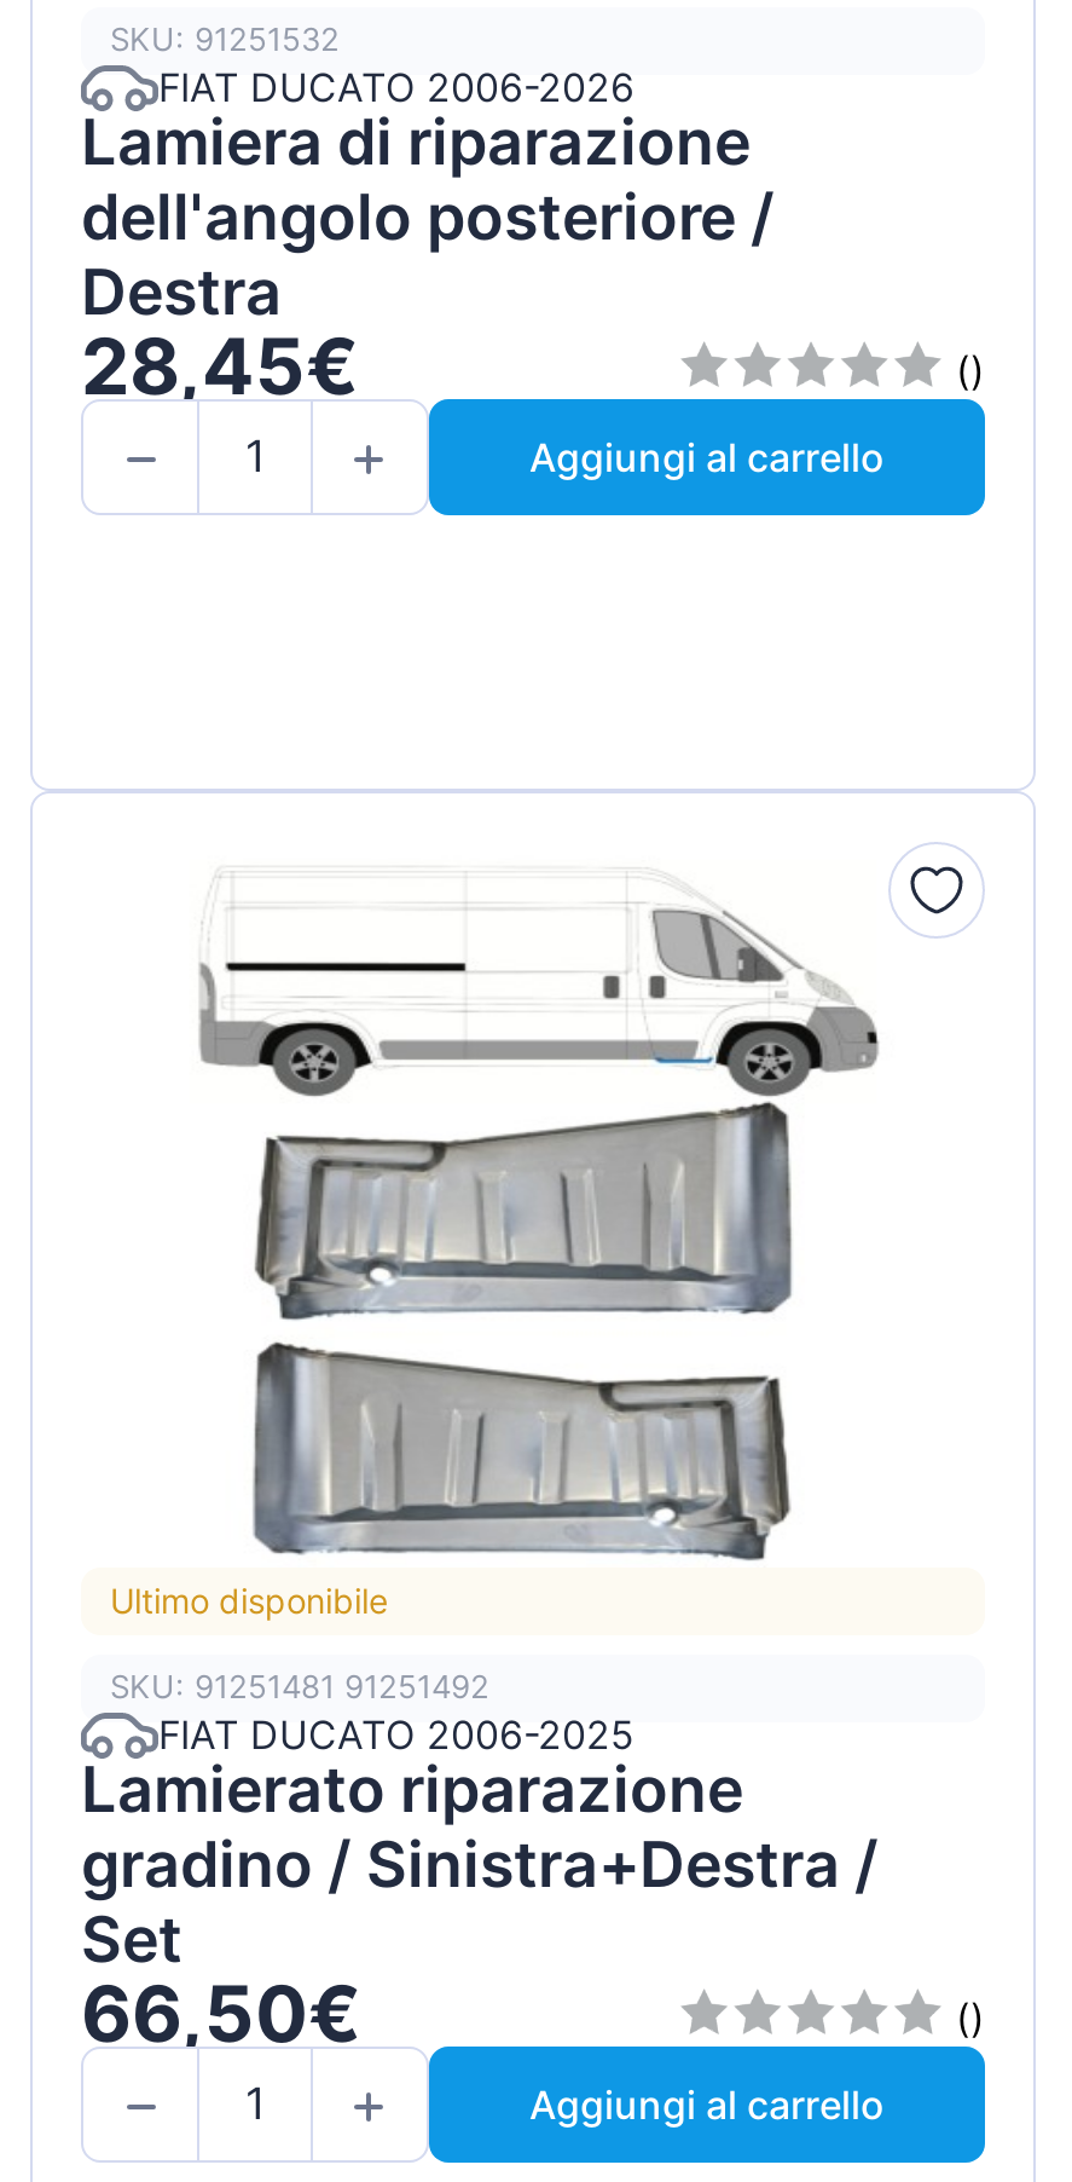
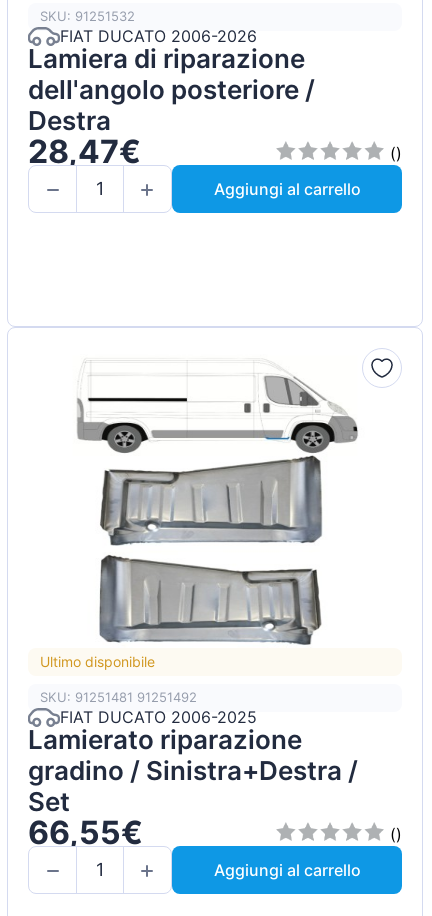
- 28,45€
+ 28,47€

- 66,50€
+ 66,55€
